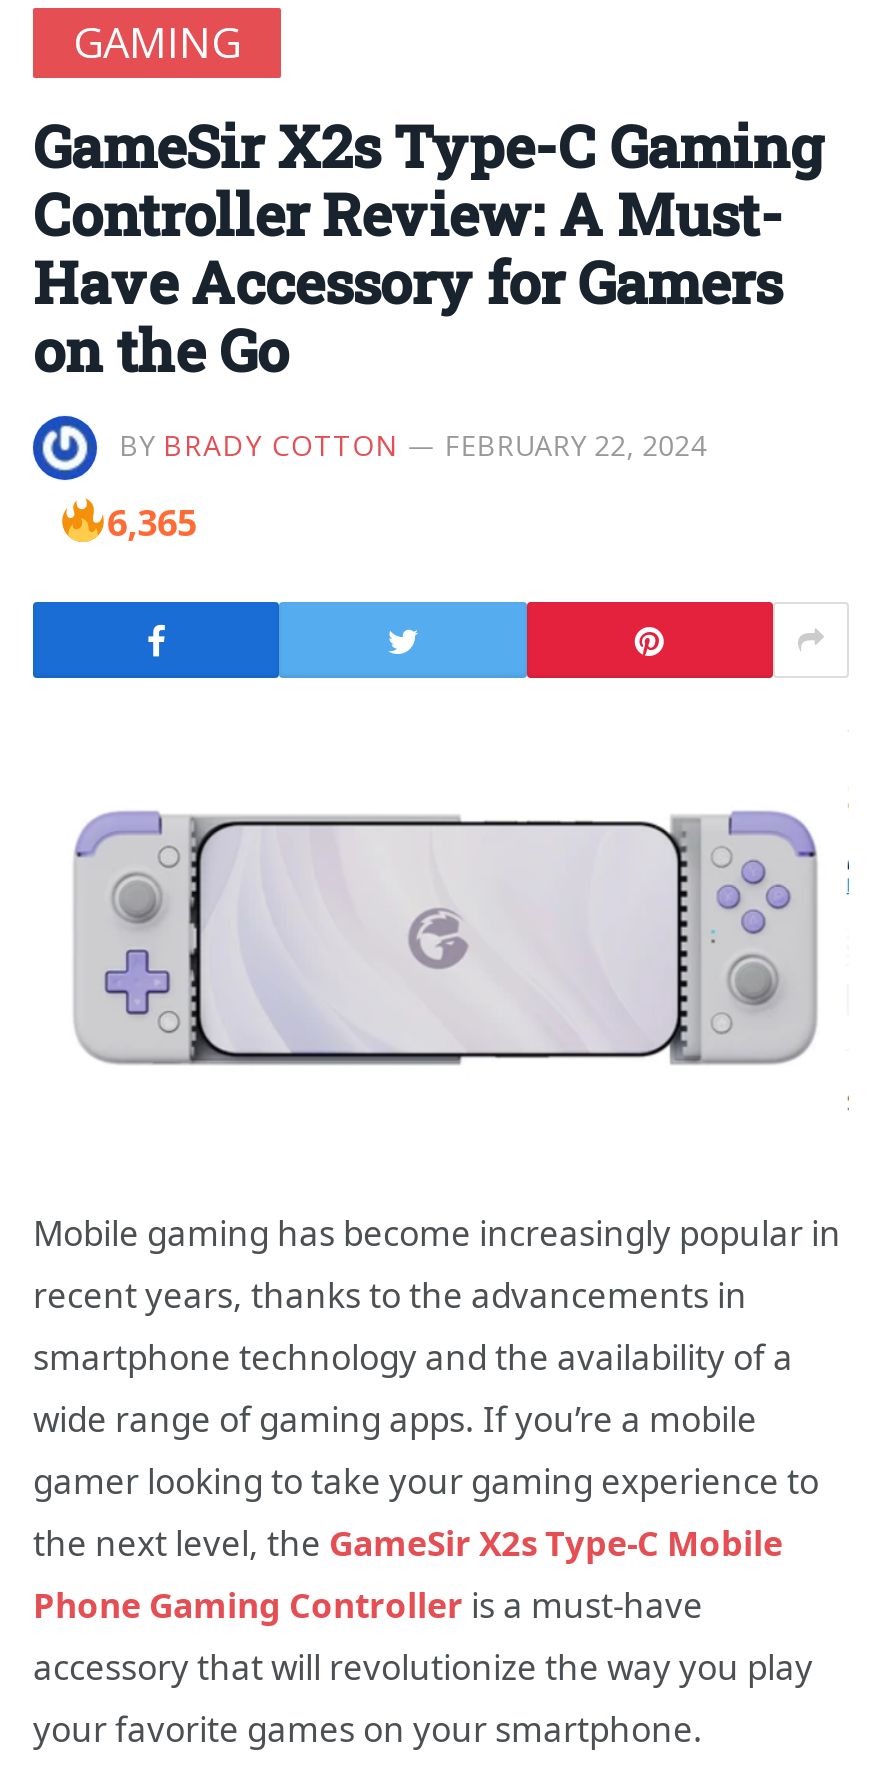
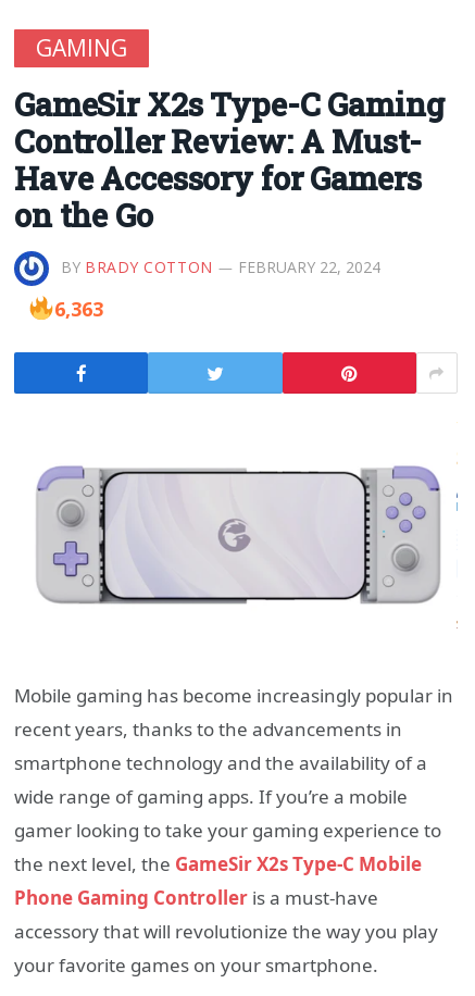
- 6,365
+ 6,363
